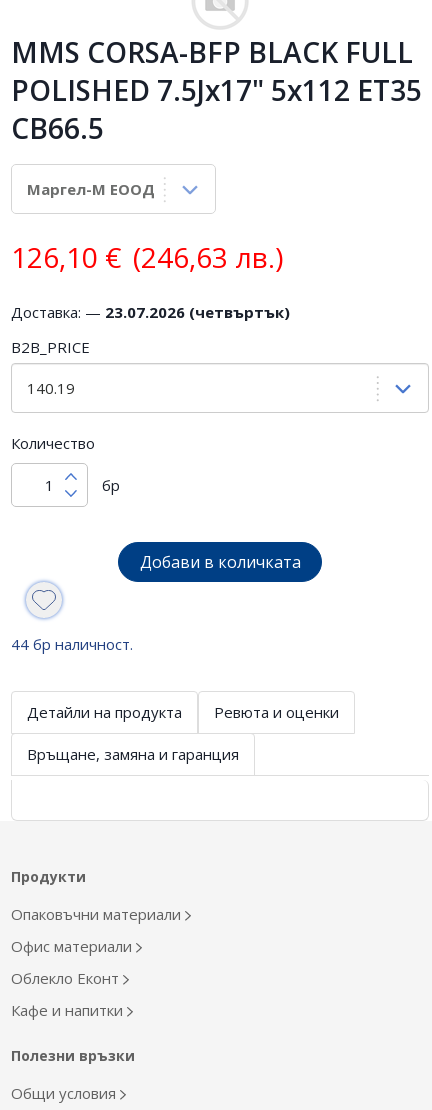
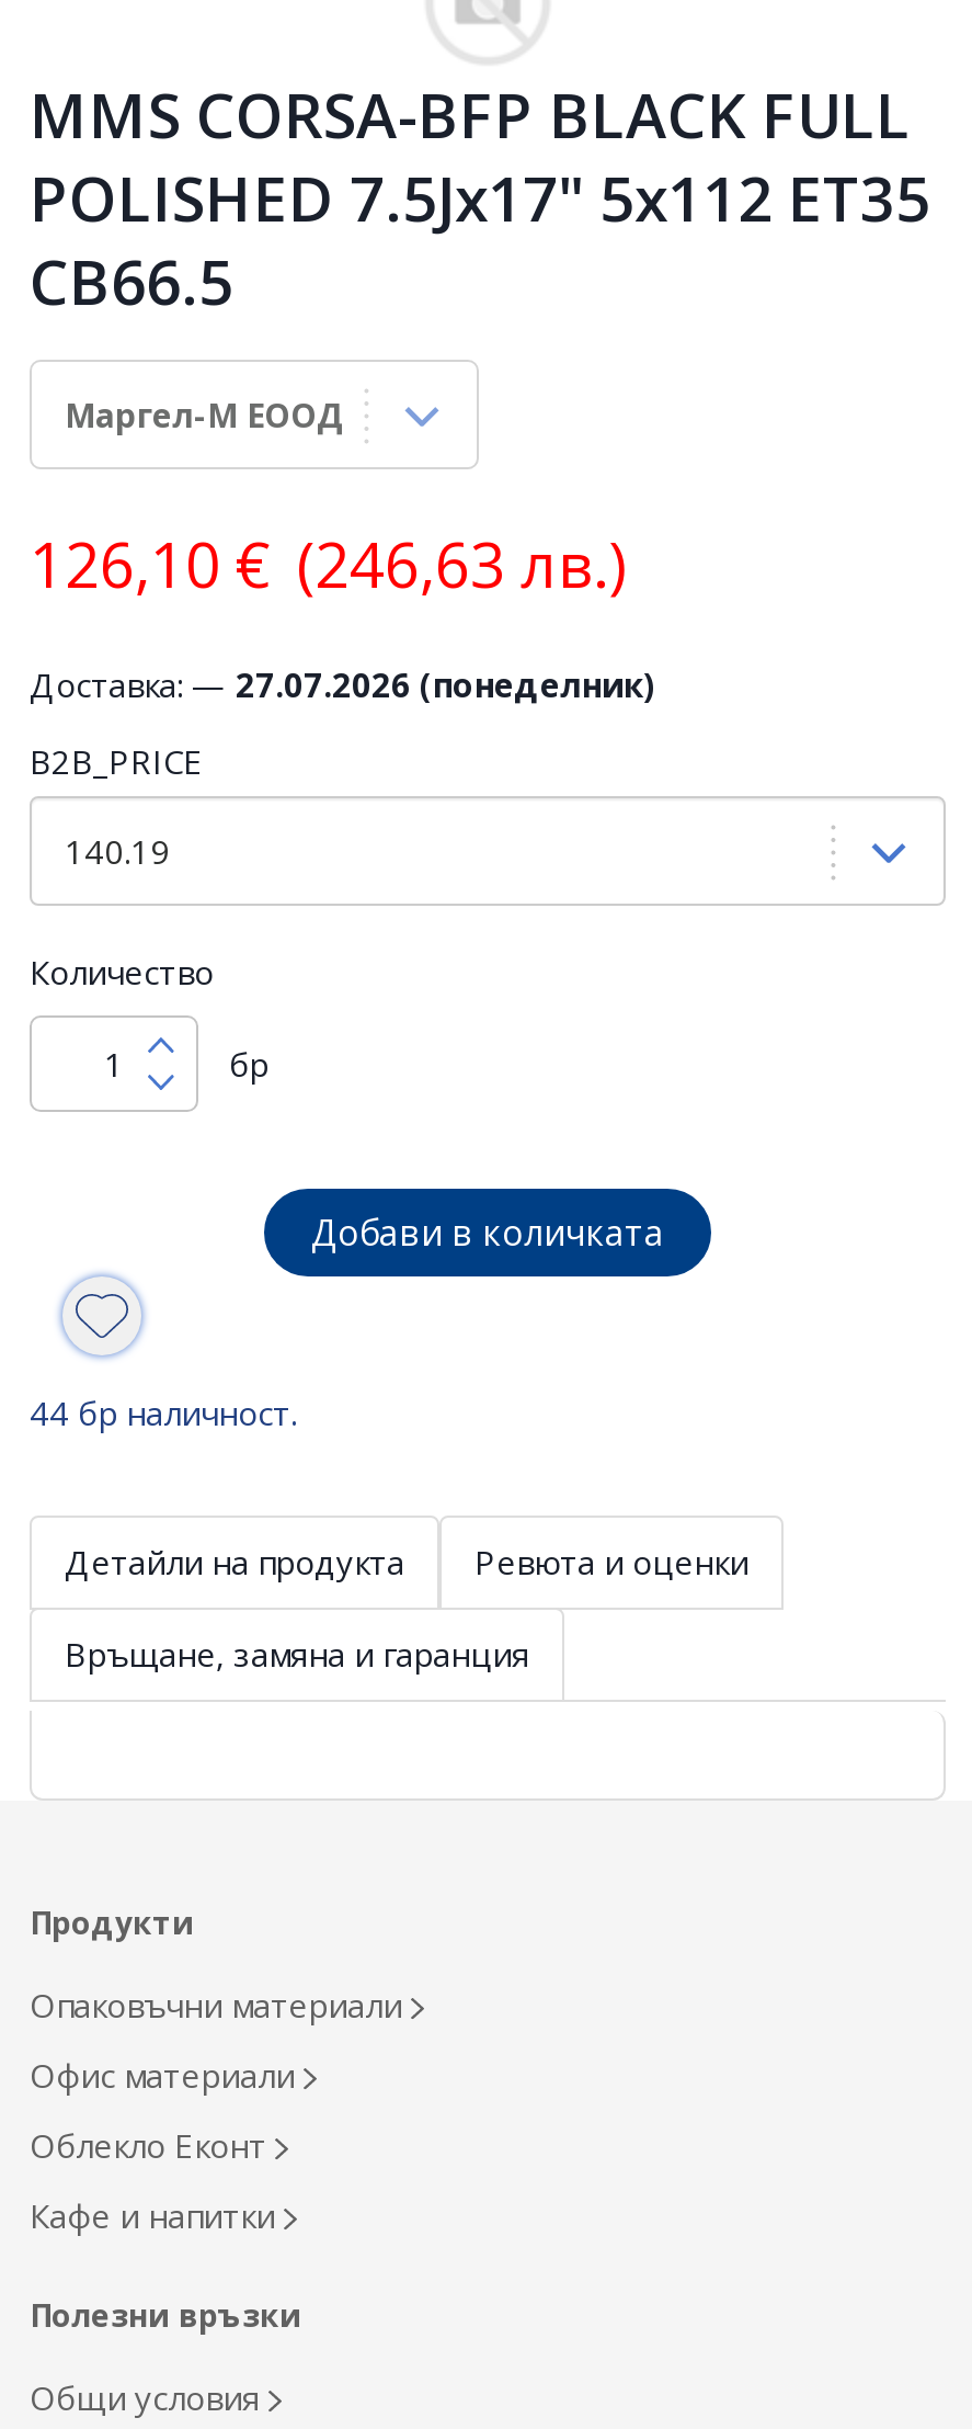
- Доставка: — 23.07.2026 (четвъртък)
+ Доставка: — 27.07.2026 (понеделник)
